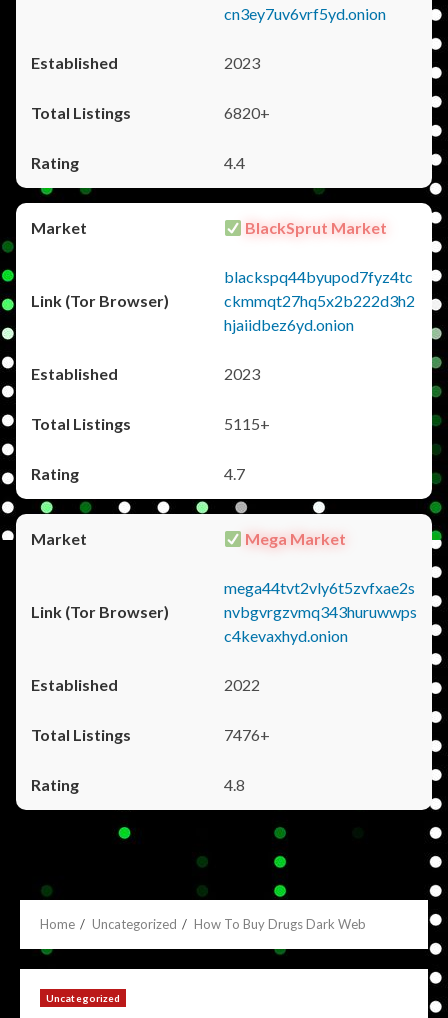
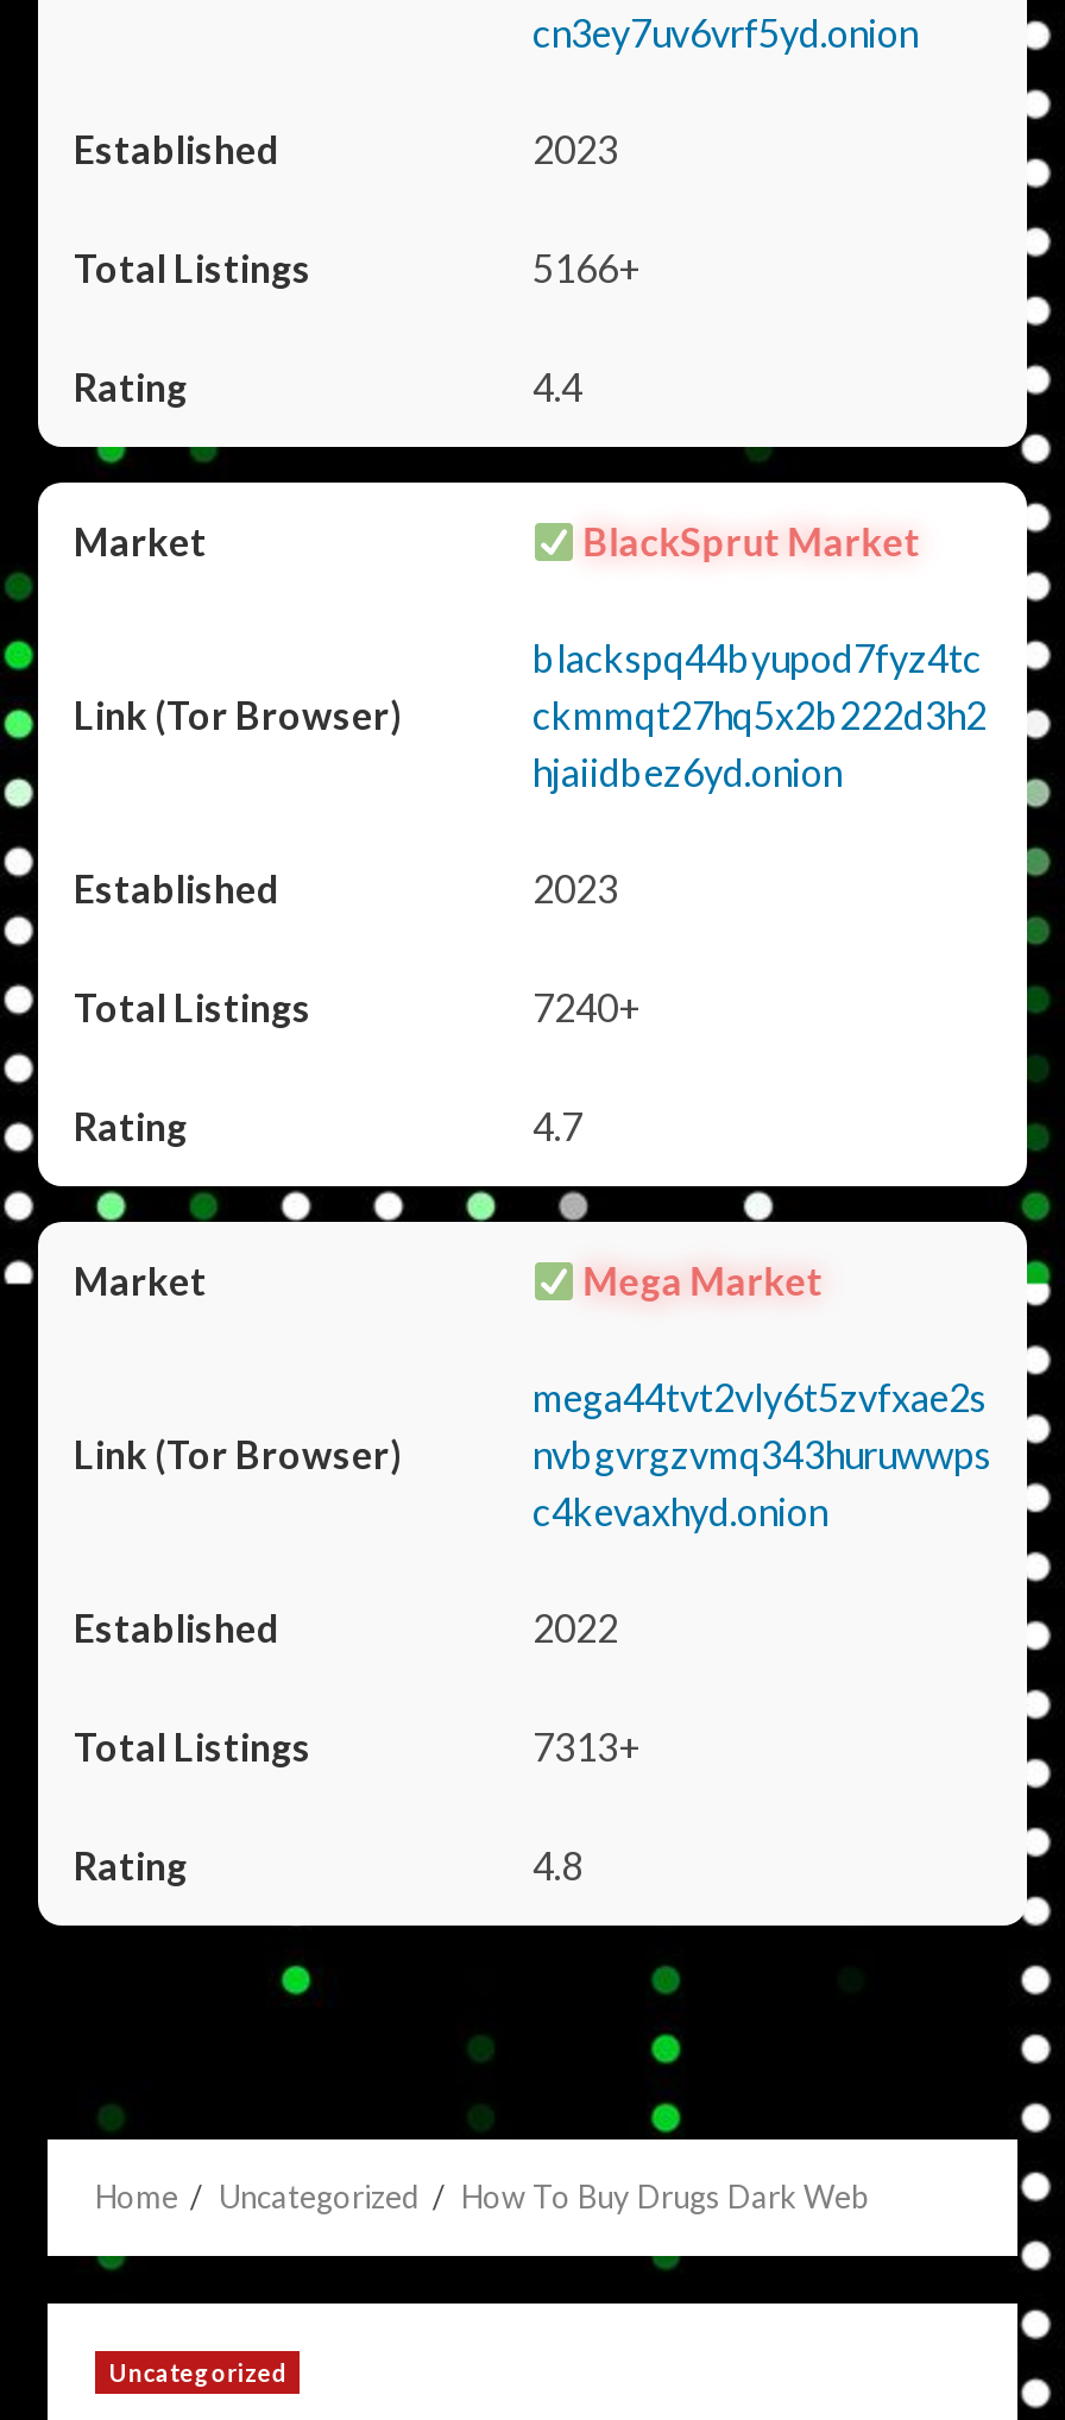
- 6820+
+ 5166+

- 5115+
+ 7240+

- 7476+
+ 7313+
